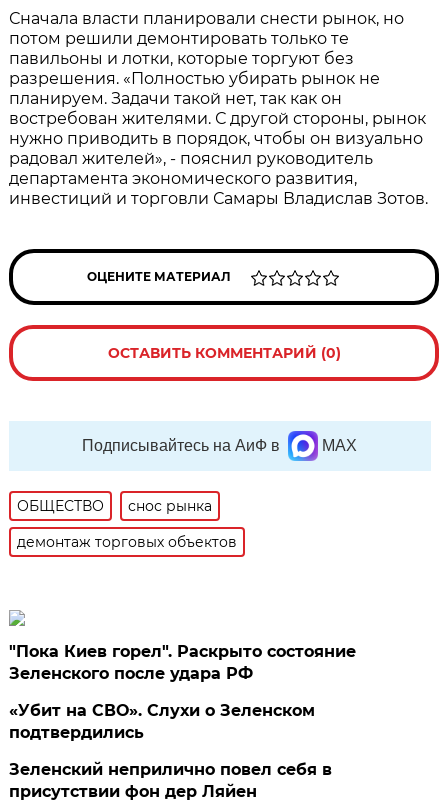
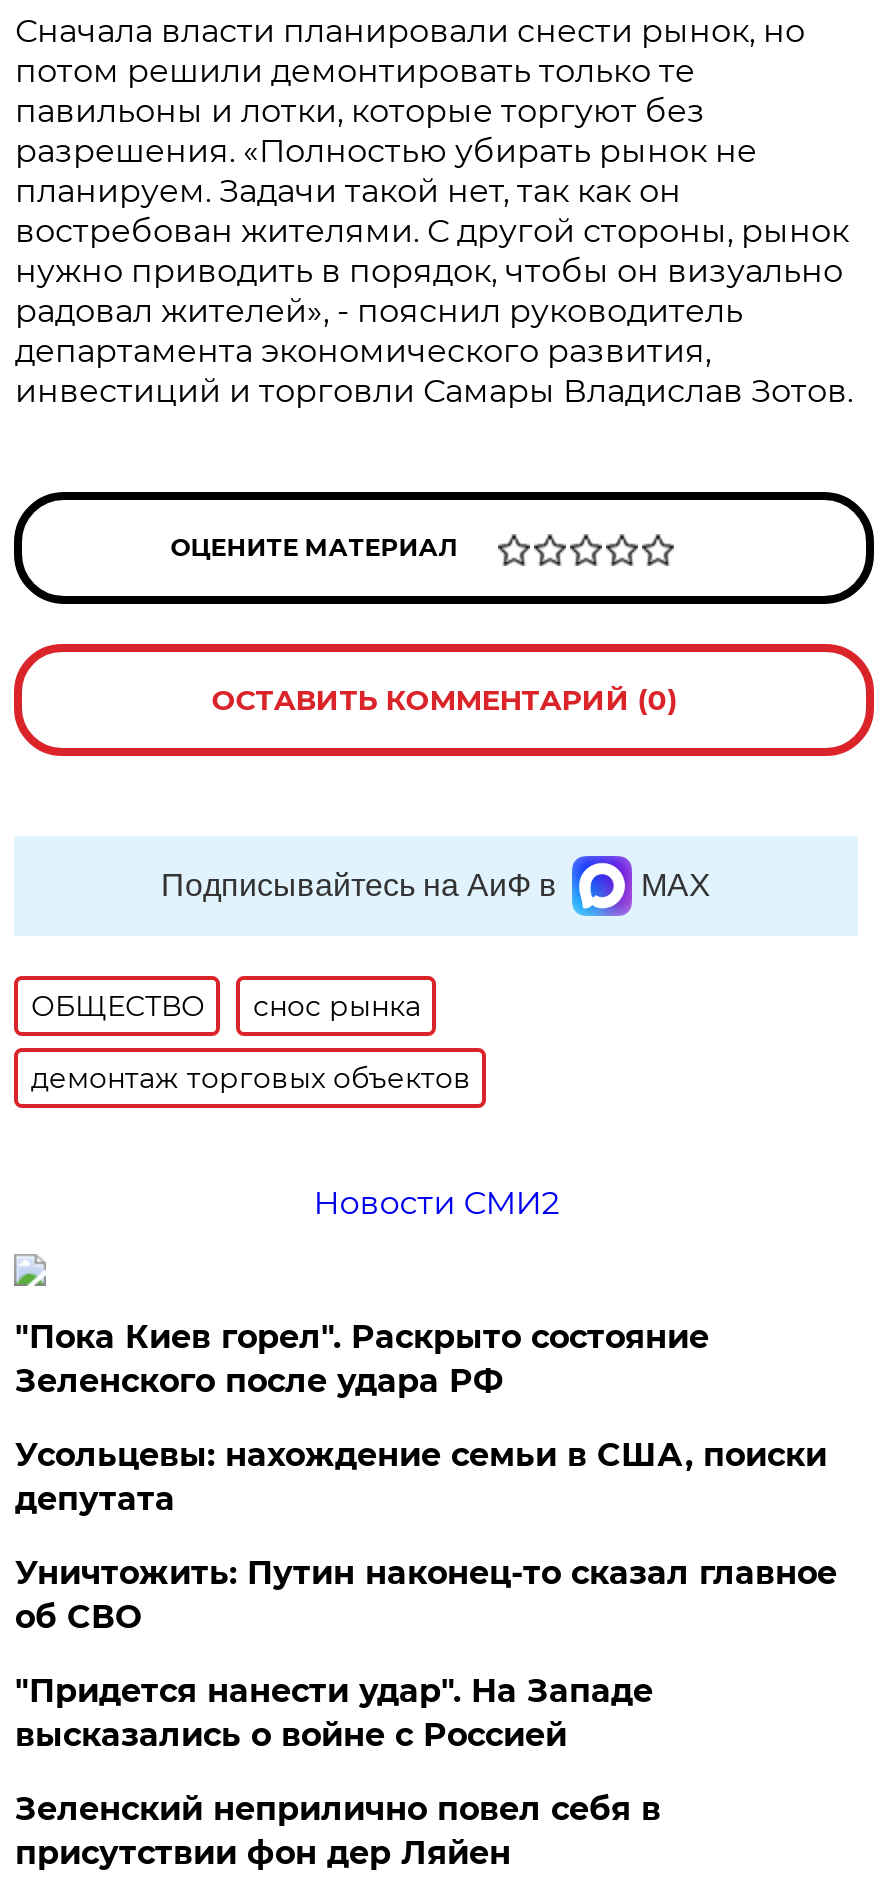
+ Новости СМИ2

- «Убит на СВО». Слухи о Зеленском
- подтвердились
+ Усольцевы: нахождение семьи в США, поиски
+ депутата
+ Уничтожить: Путин наконец-то сказал главное
+ об СВО
+ "Придется нанести удар". На Западе
+ высказались о войне с Россией
